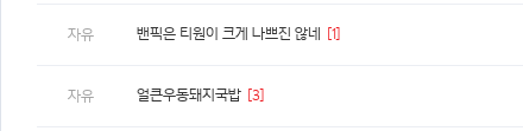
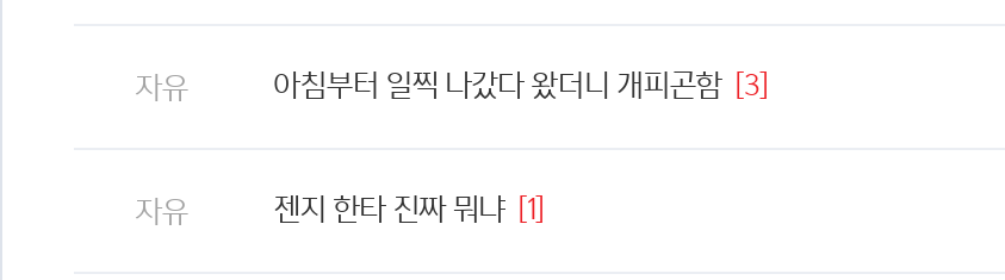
- 밴픽은 티원이 크게 나쁘진 않네 [1]
+ 아침부터 일찍 나갔다 왔더니 개피곤함 [3]

- 얼큰우동돼지국밥 [3]
+ 젠지 한타 진짜 뭐냐 [1]
